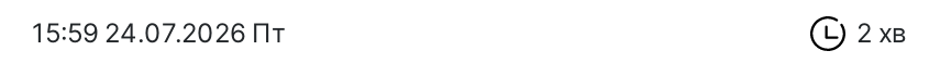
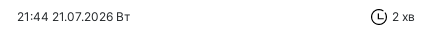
- 15:59 24.07.2026 Пт
+ 21:44 21.07.2026 Вт
